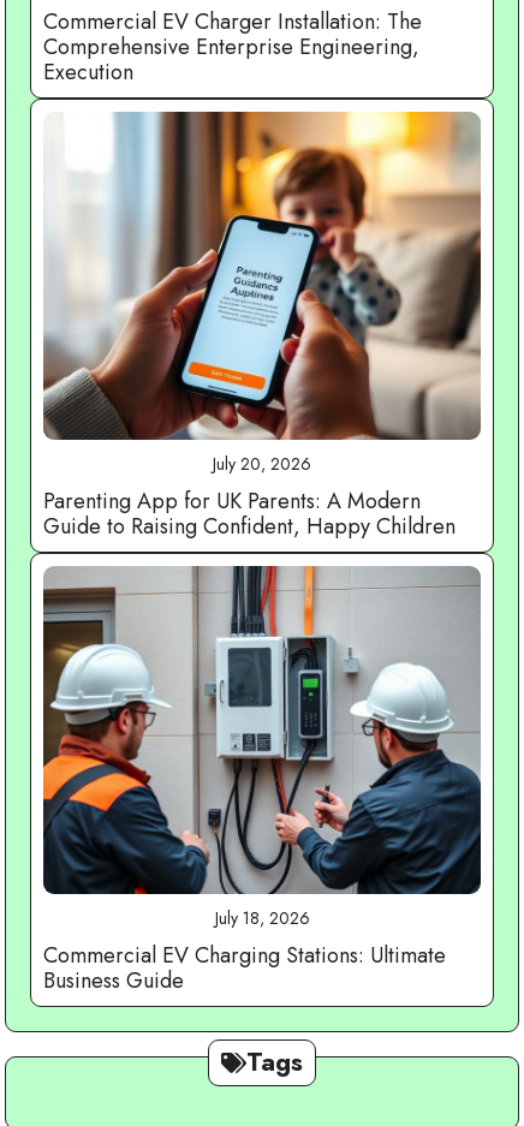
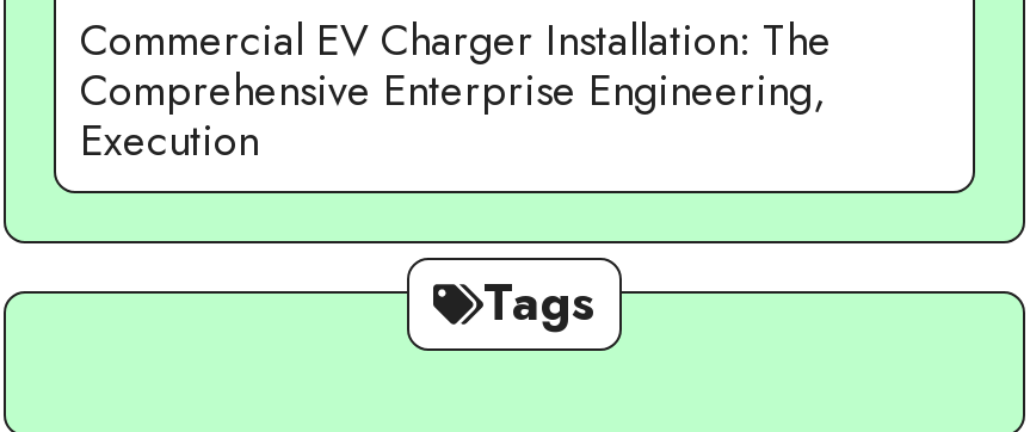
- [image]
- July 20, 2026
- Parenting App for UK Parents: A Modern
- Guide to Raising Confident, Happy Children

- [image]
- July 18, 2026
- Commercial EV Charging Stations: Ultimate
- Business Guide
